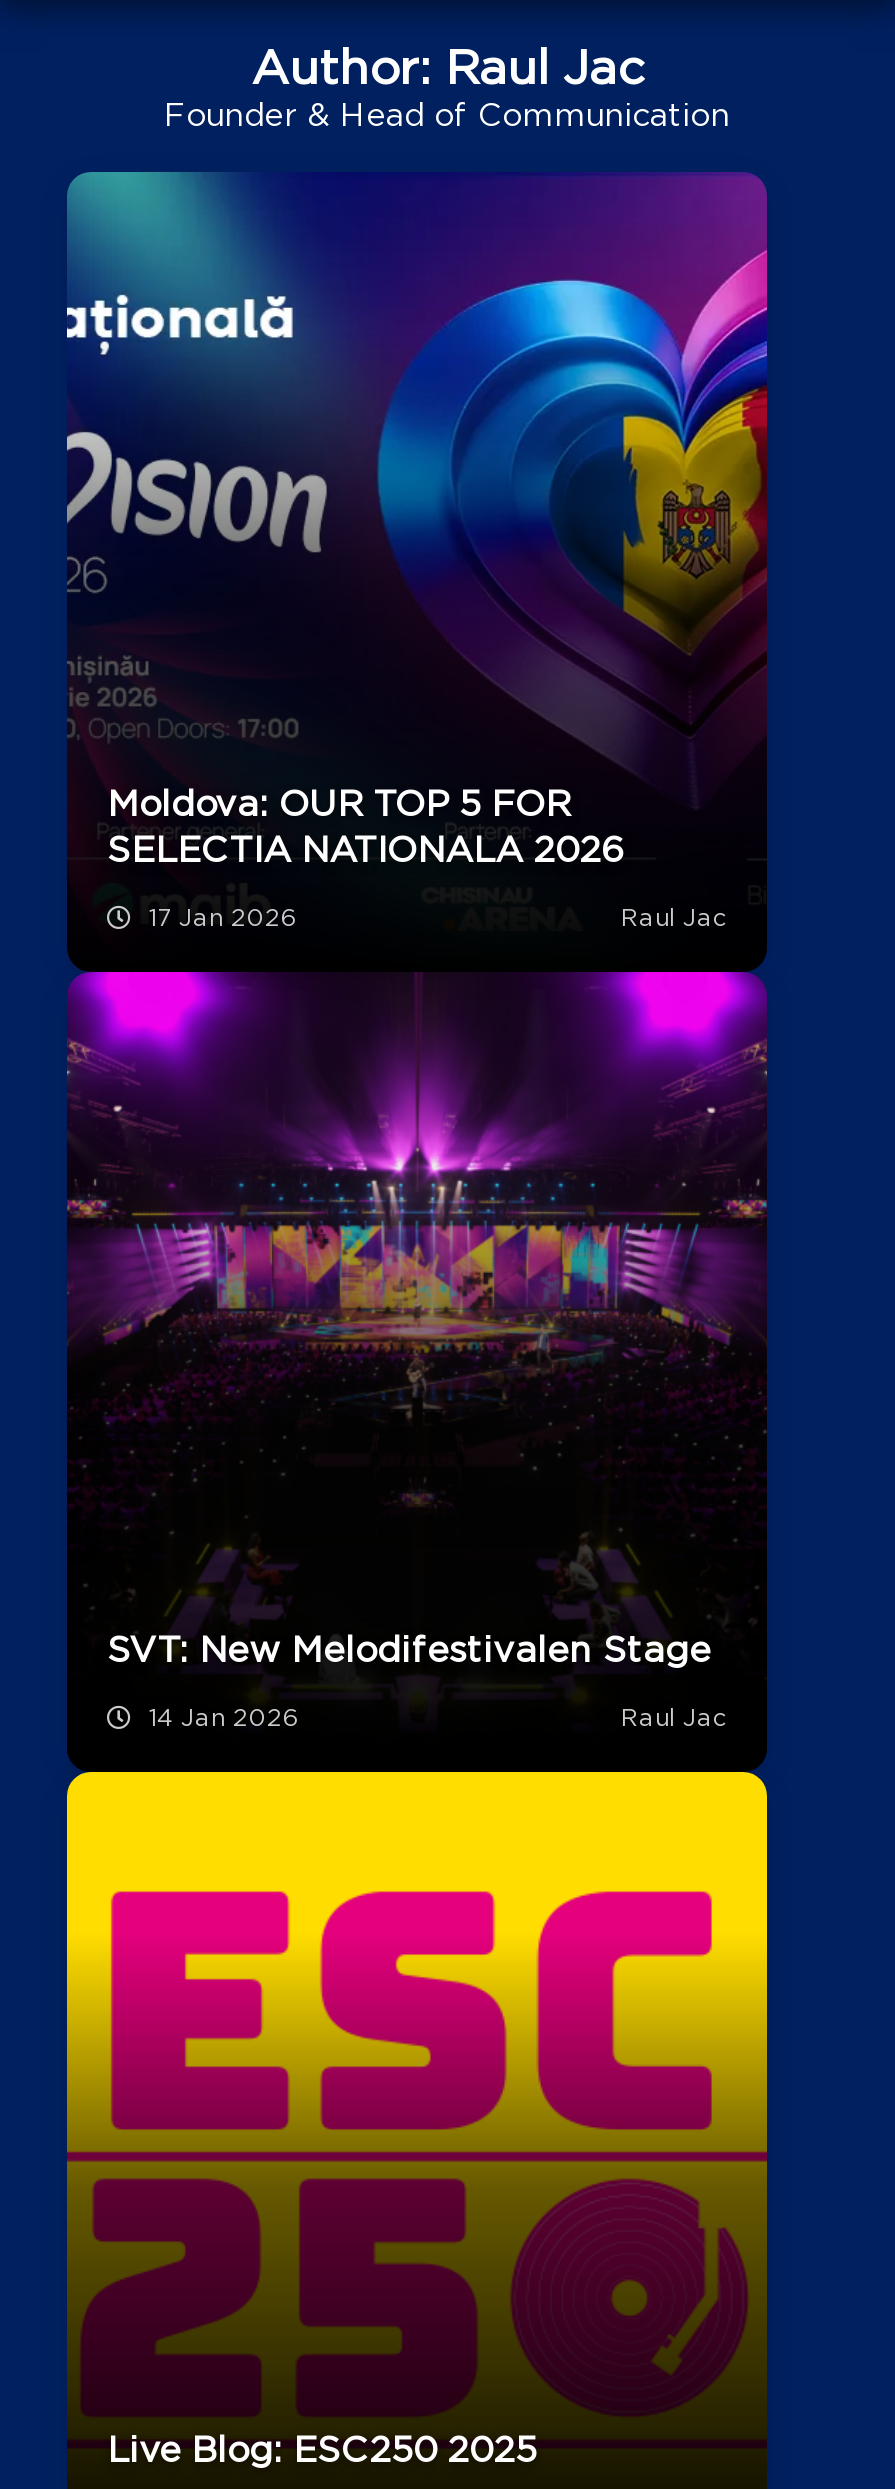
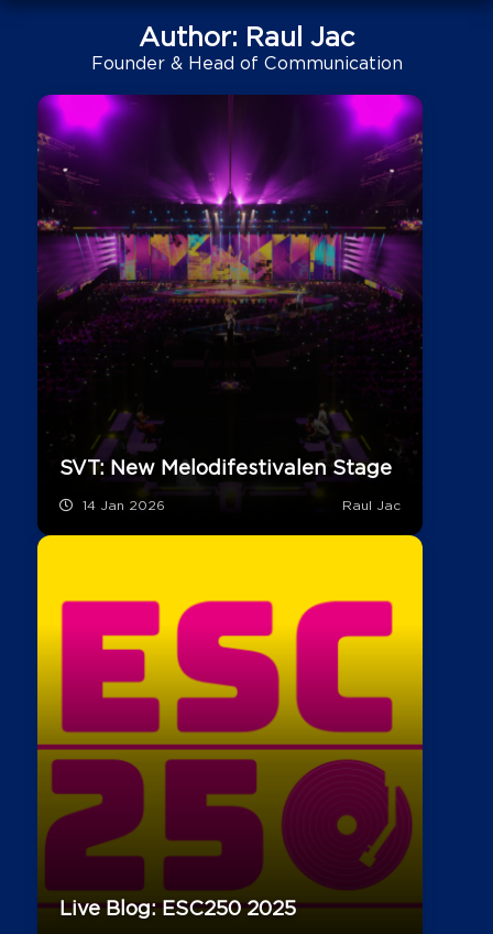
- [image]
- Moldova: OUR TOP 5 FOR
- SELECTIA NATIONALA 2026
- 17 Jan 2026
- Raul Jac
